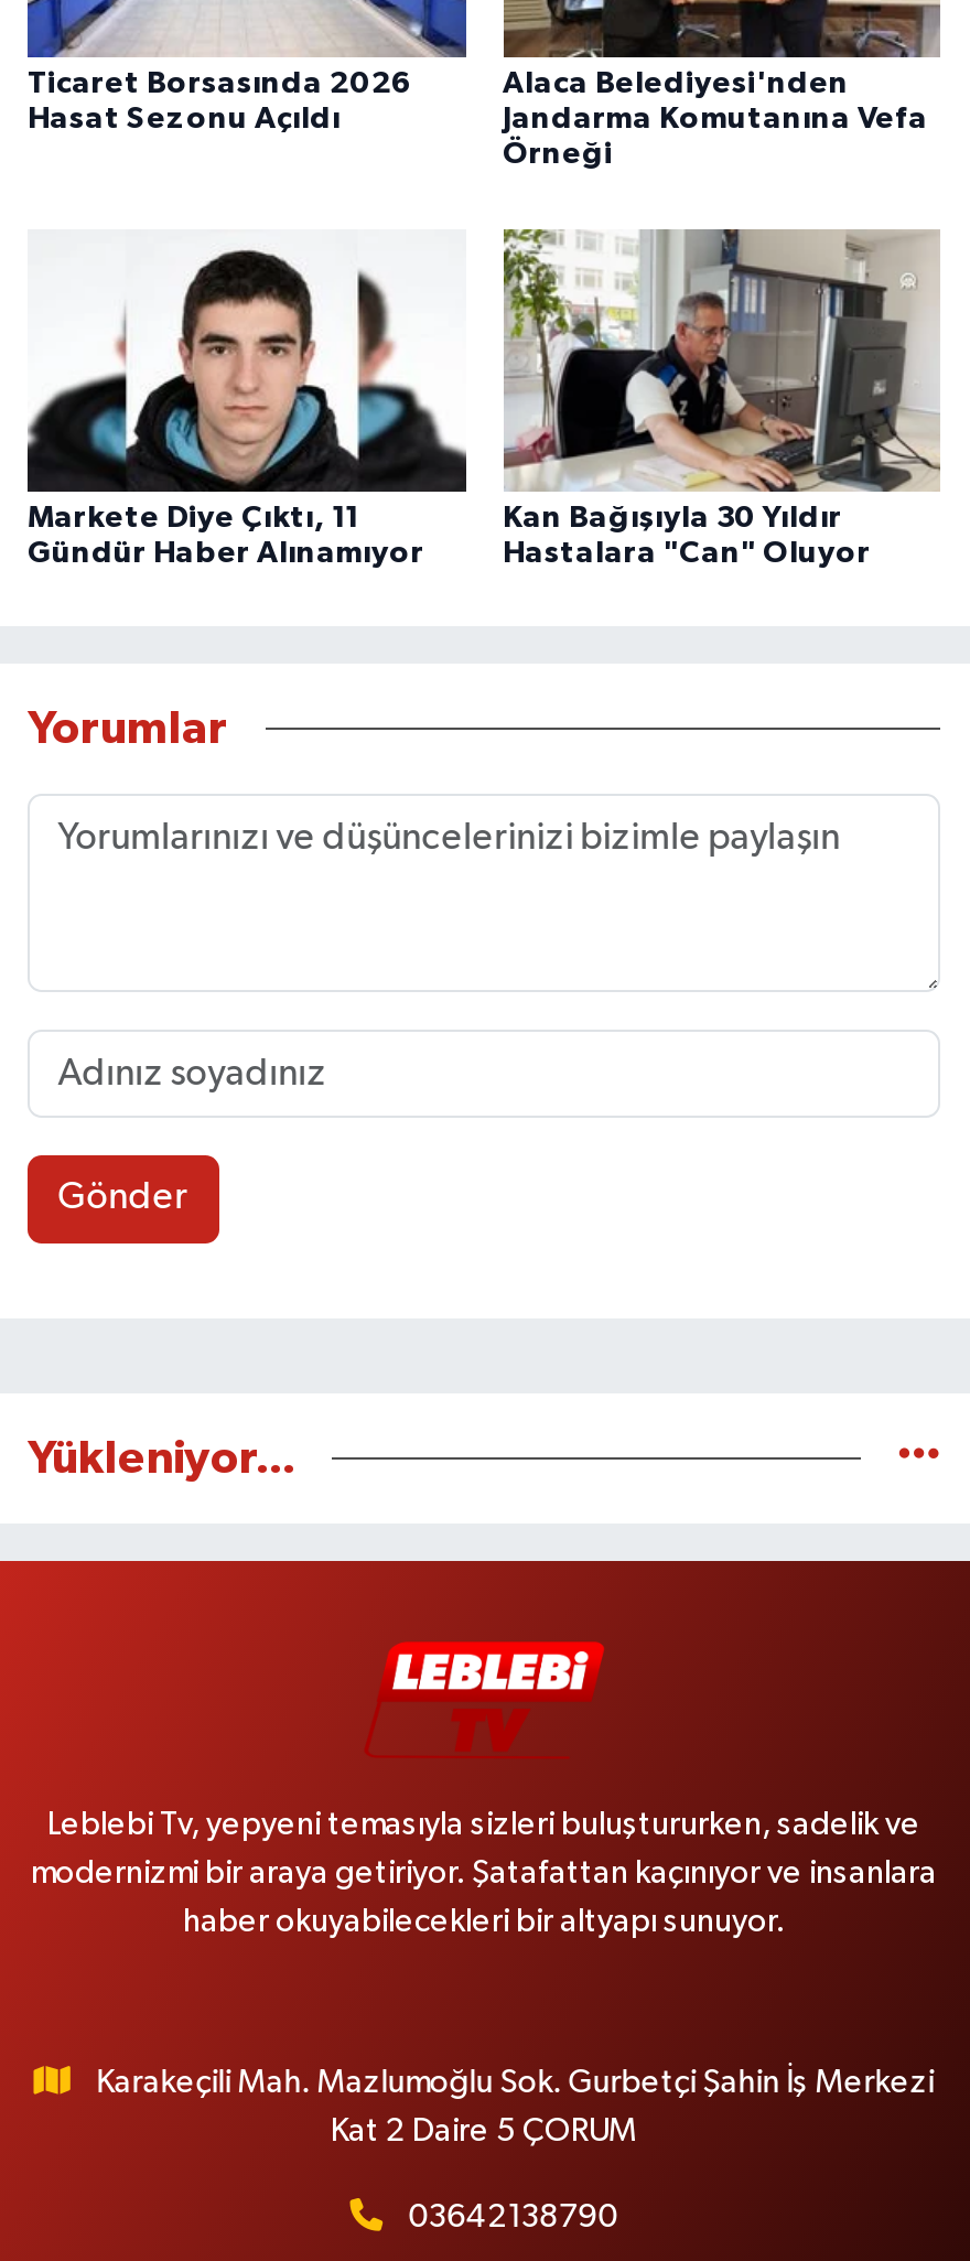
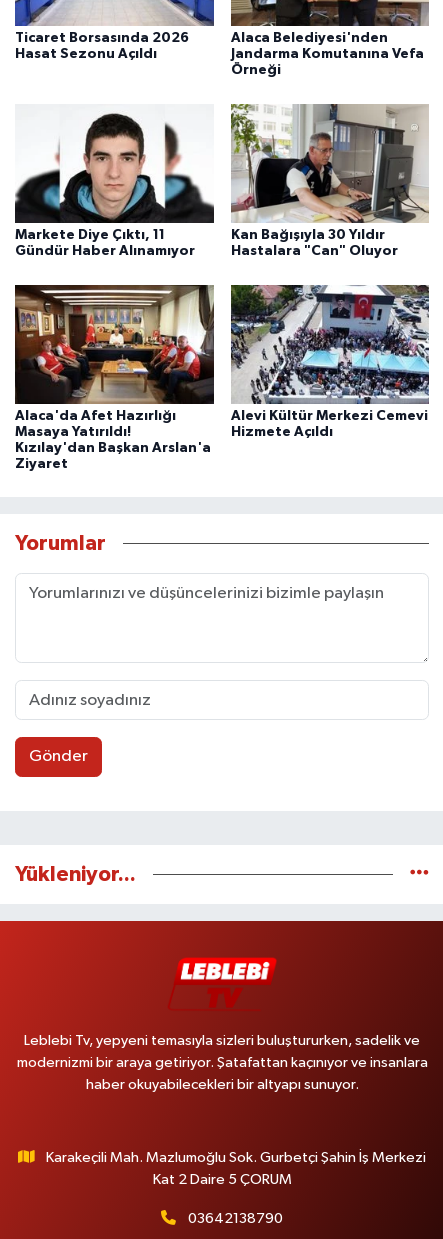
+ [image]
+ Alaca'da Afet Hazırlığı
+ Masaya Yatırıldı!
+ Kızılay'dan Başkan Arslan'a
+ Ziyaret

+ [image]
+ Alevi Kültür Merkezi Cemevi
+ Hizmete Açıldı
